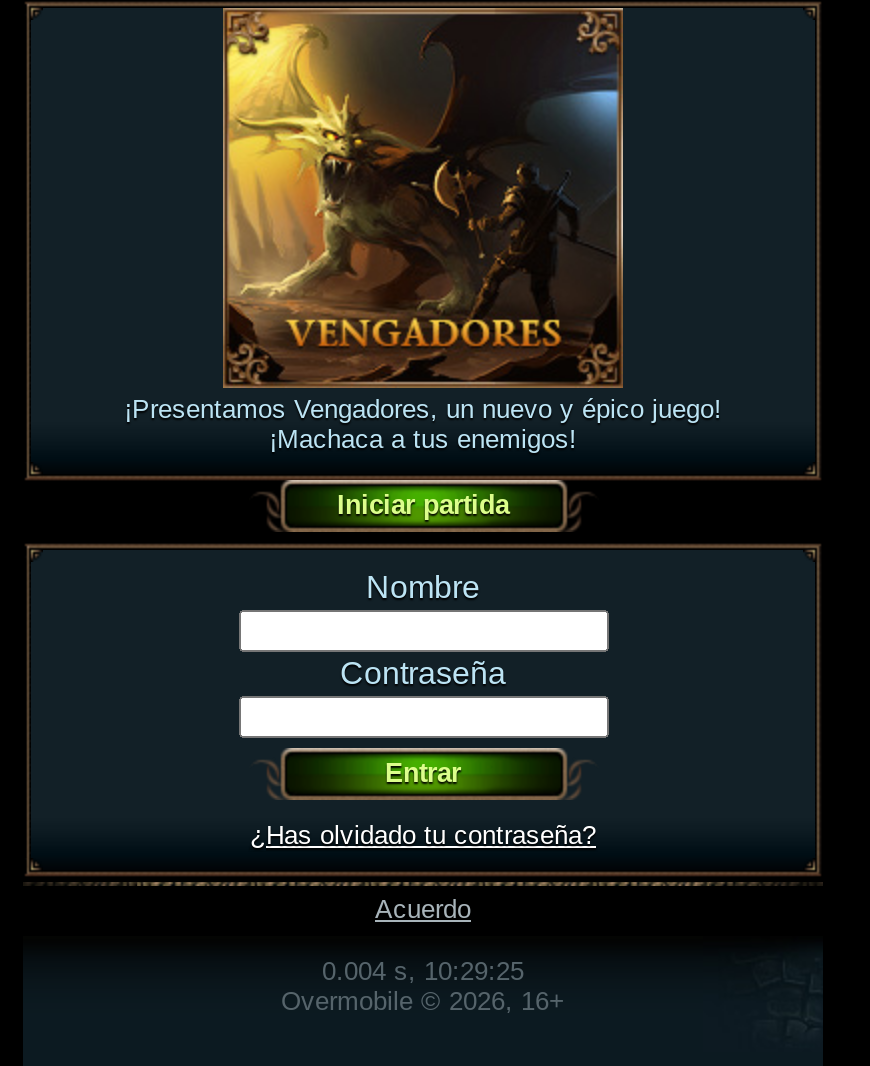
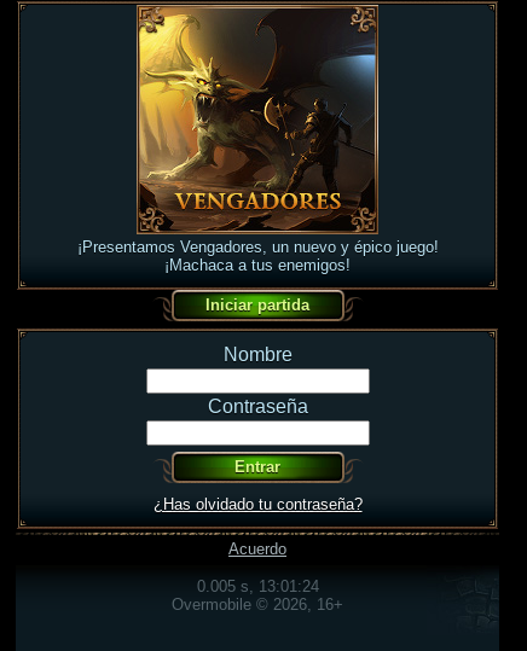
- 0.004 s, 10:29:25
+ 0.005 s, 13:01:24
